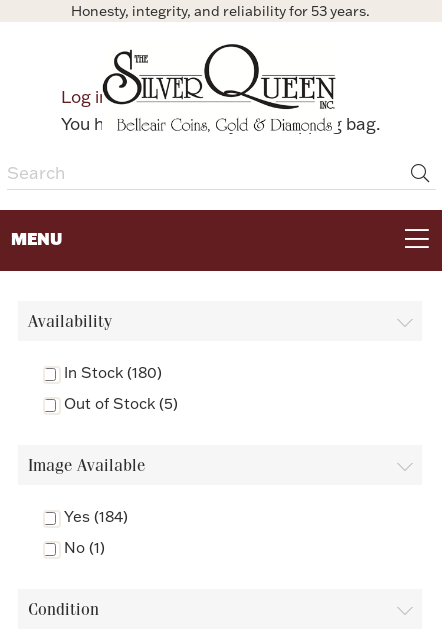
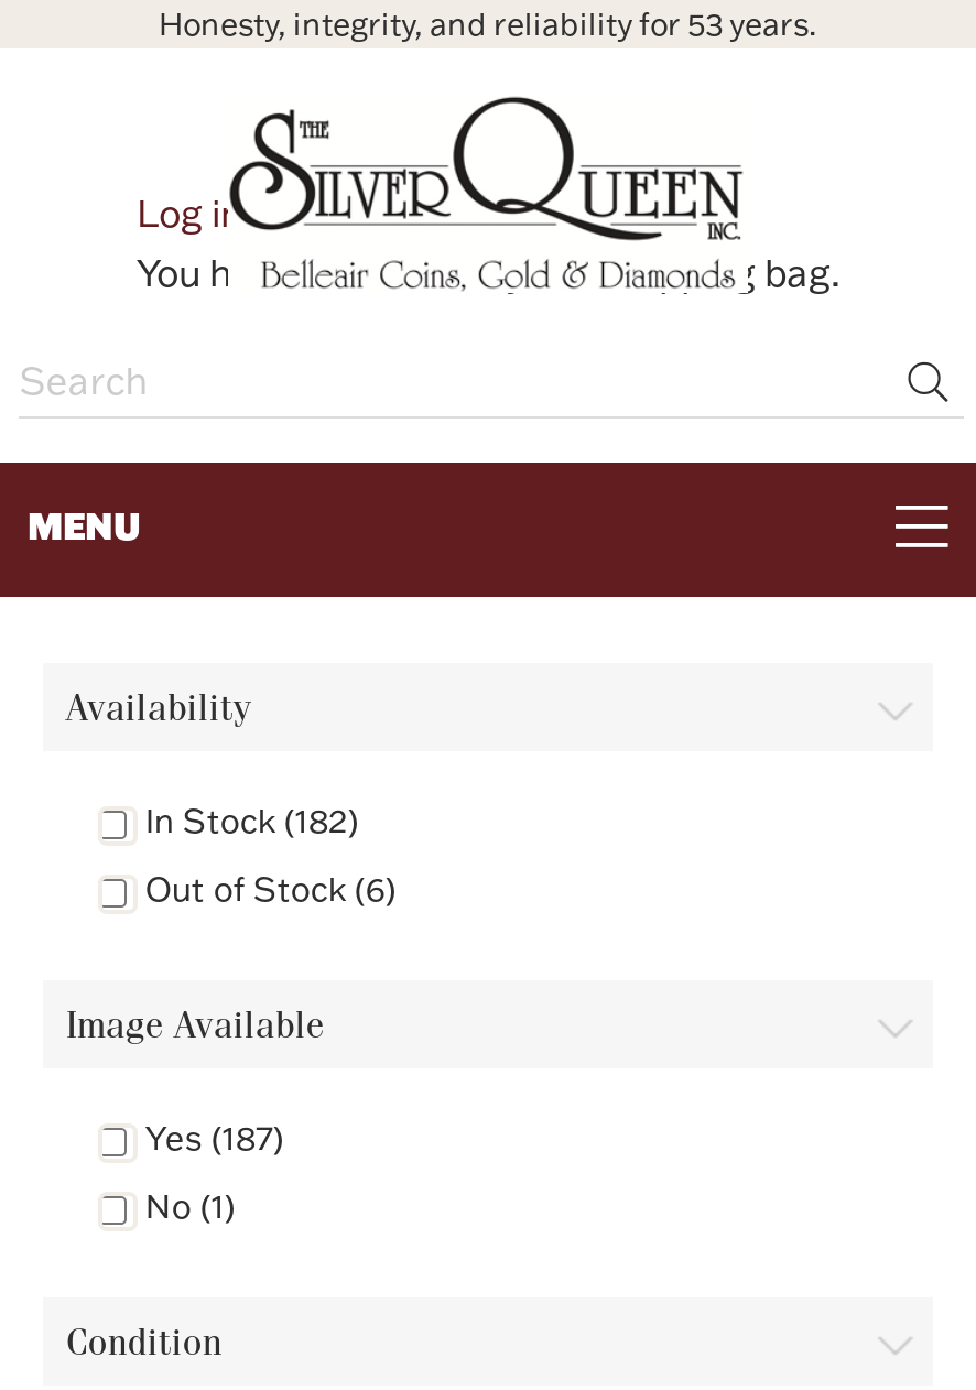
- In Stock (180)
+ In Stock (182)

- Out of Stock (5)
+ Out of Stock (6)

- Yes (184)
+ Yes (187)
